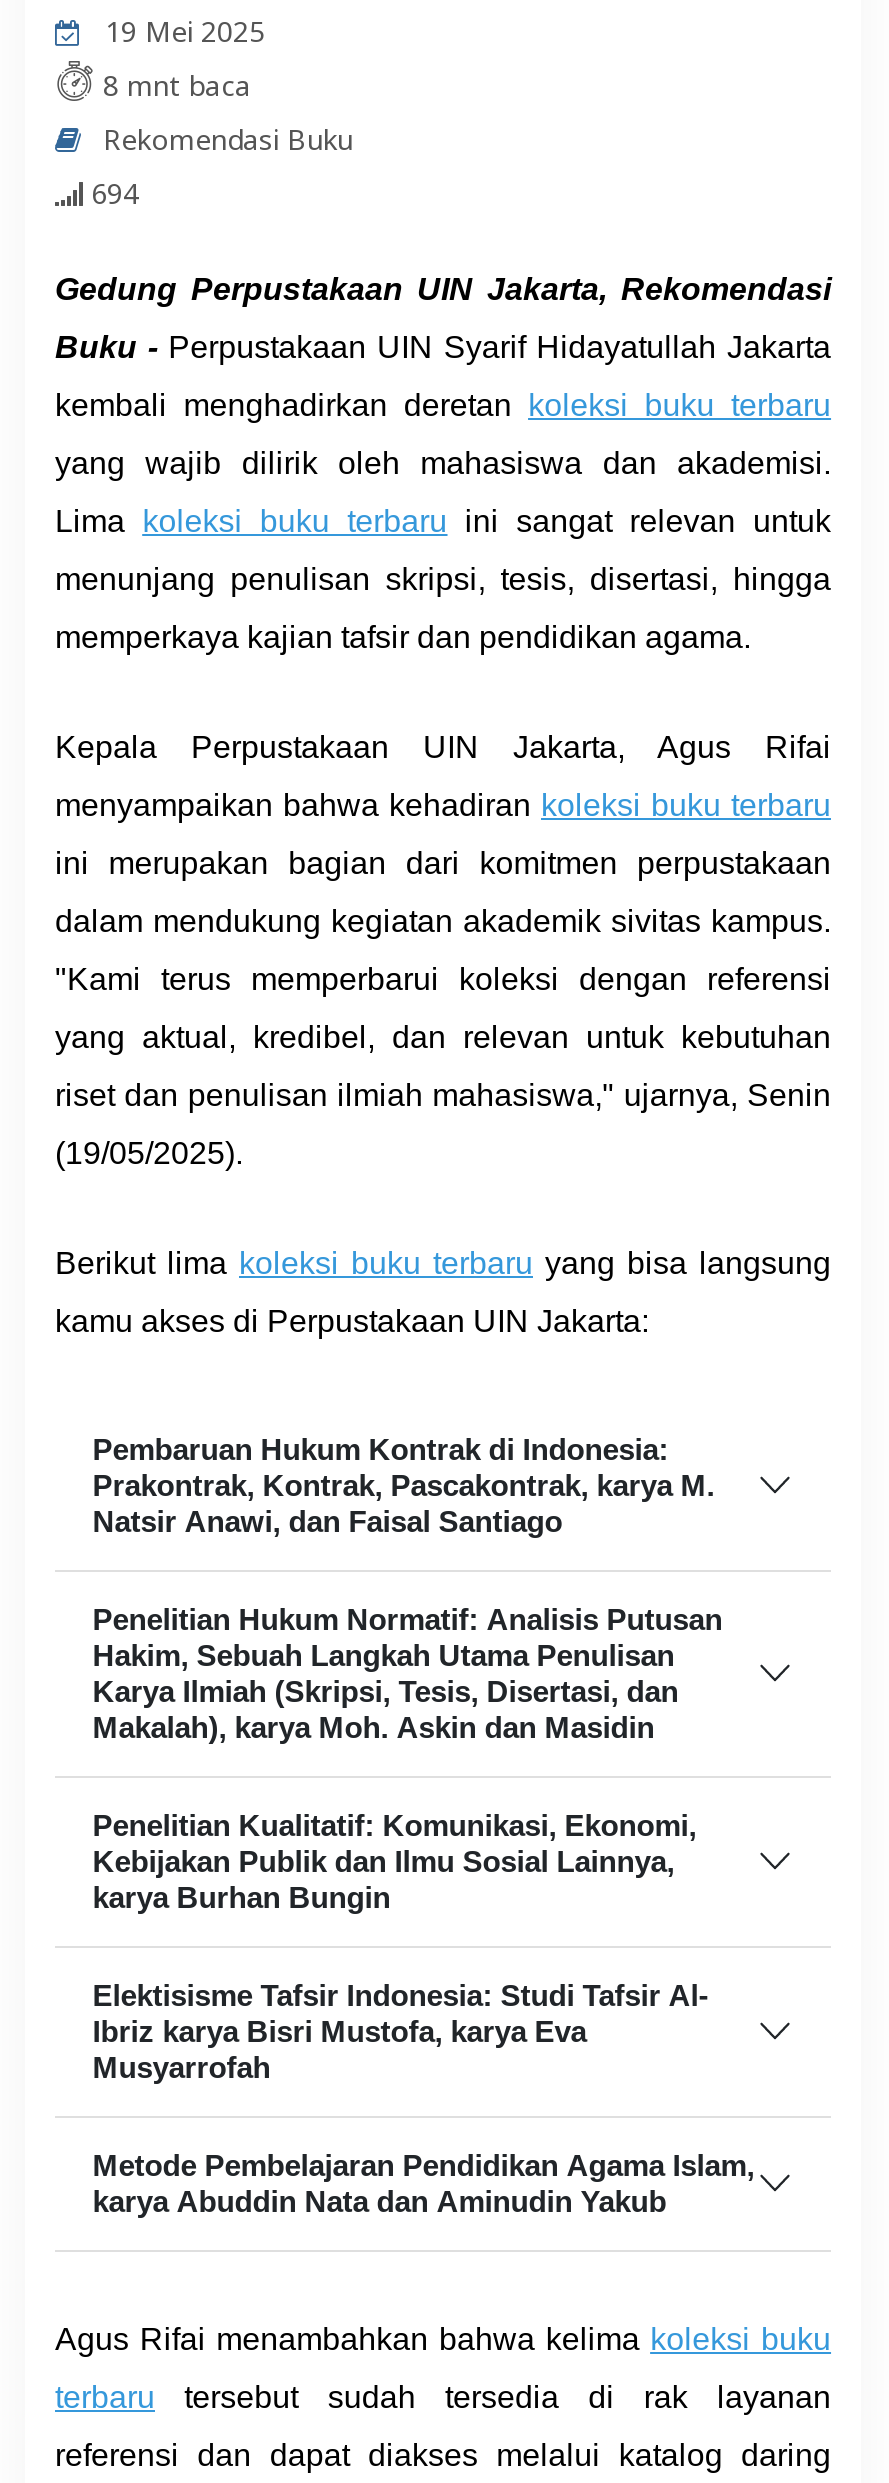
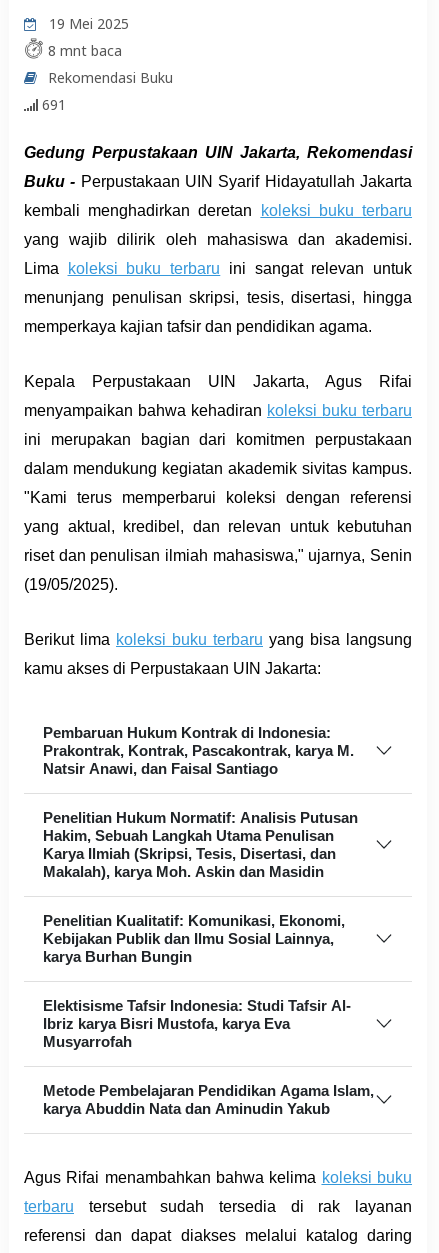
- 694
+ 691
